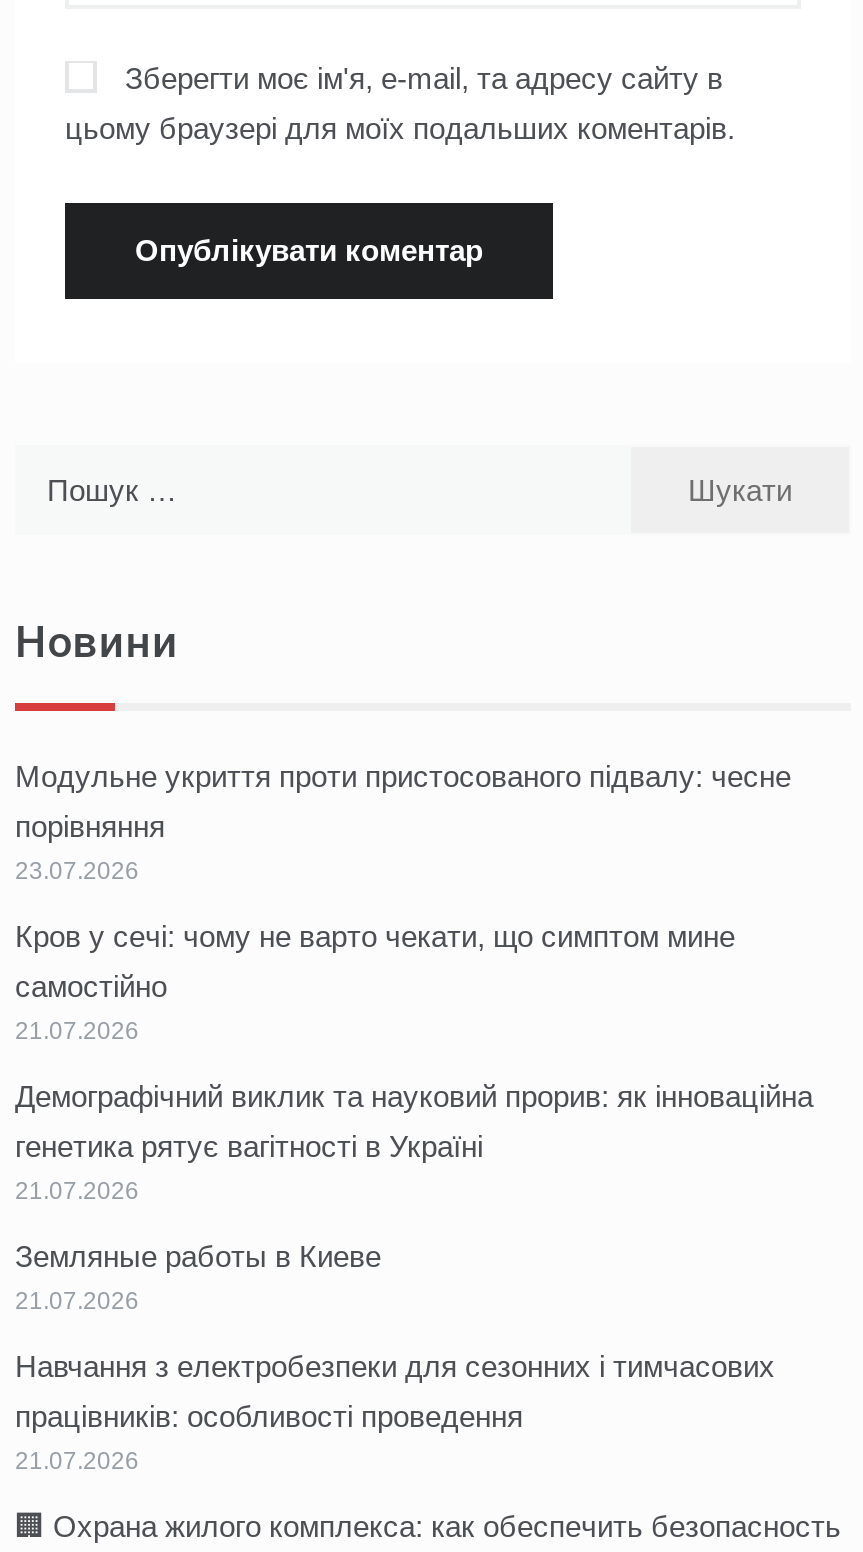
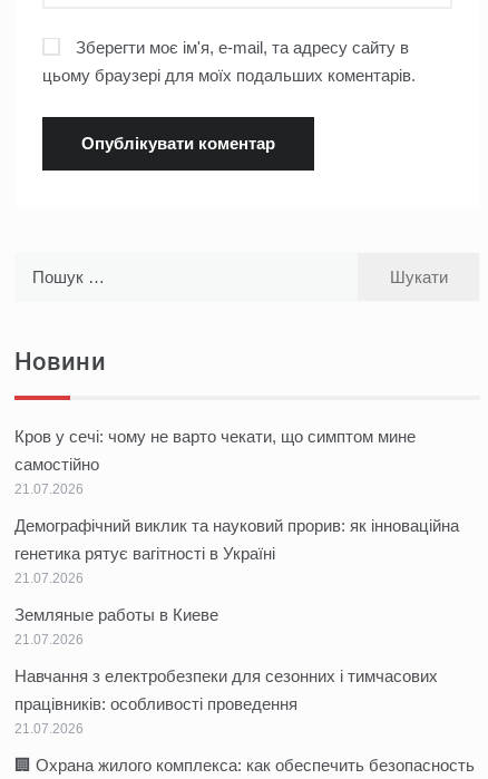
- Модульне укриття проти пристосованого підвалу: чесне
- порівняння
- 23.07.2026
